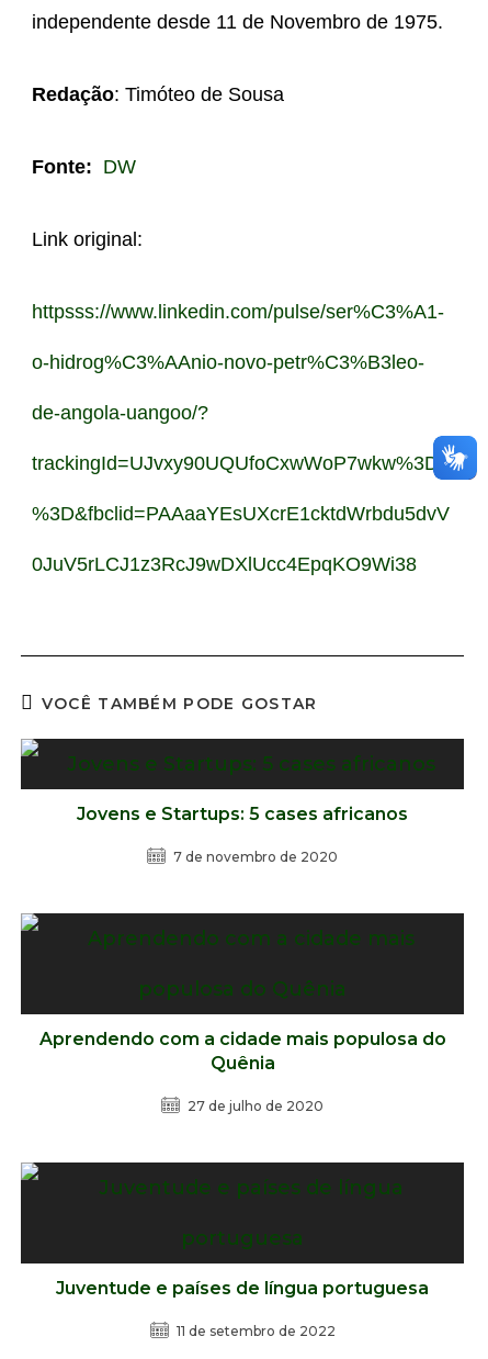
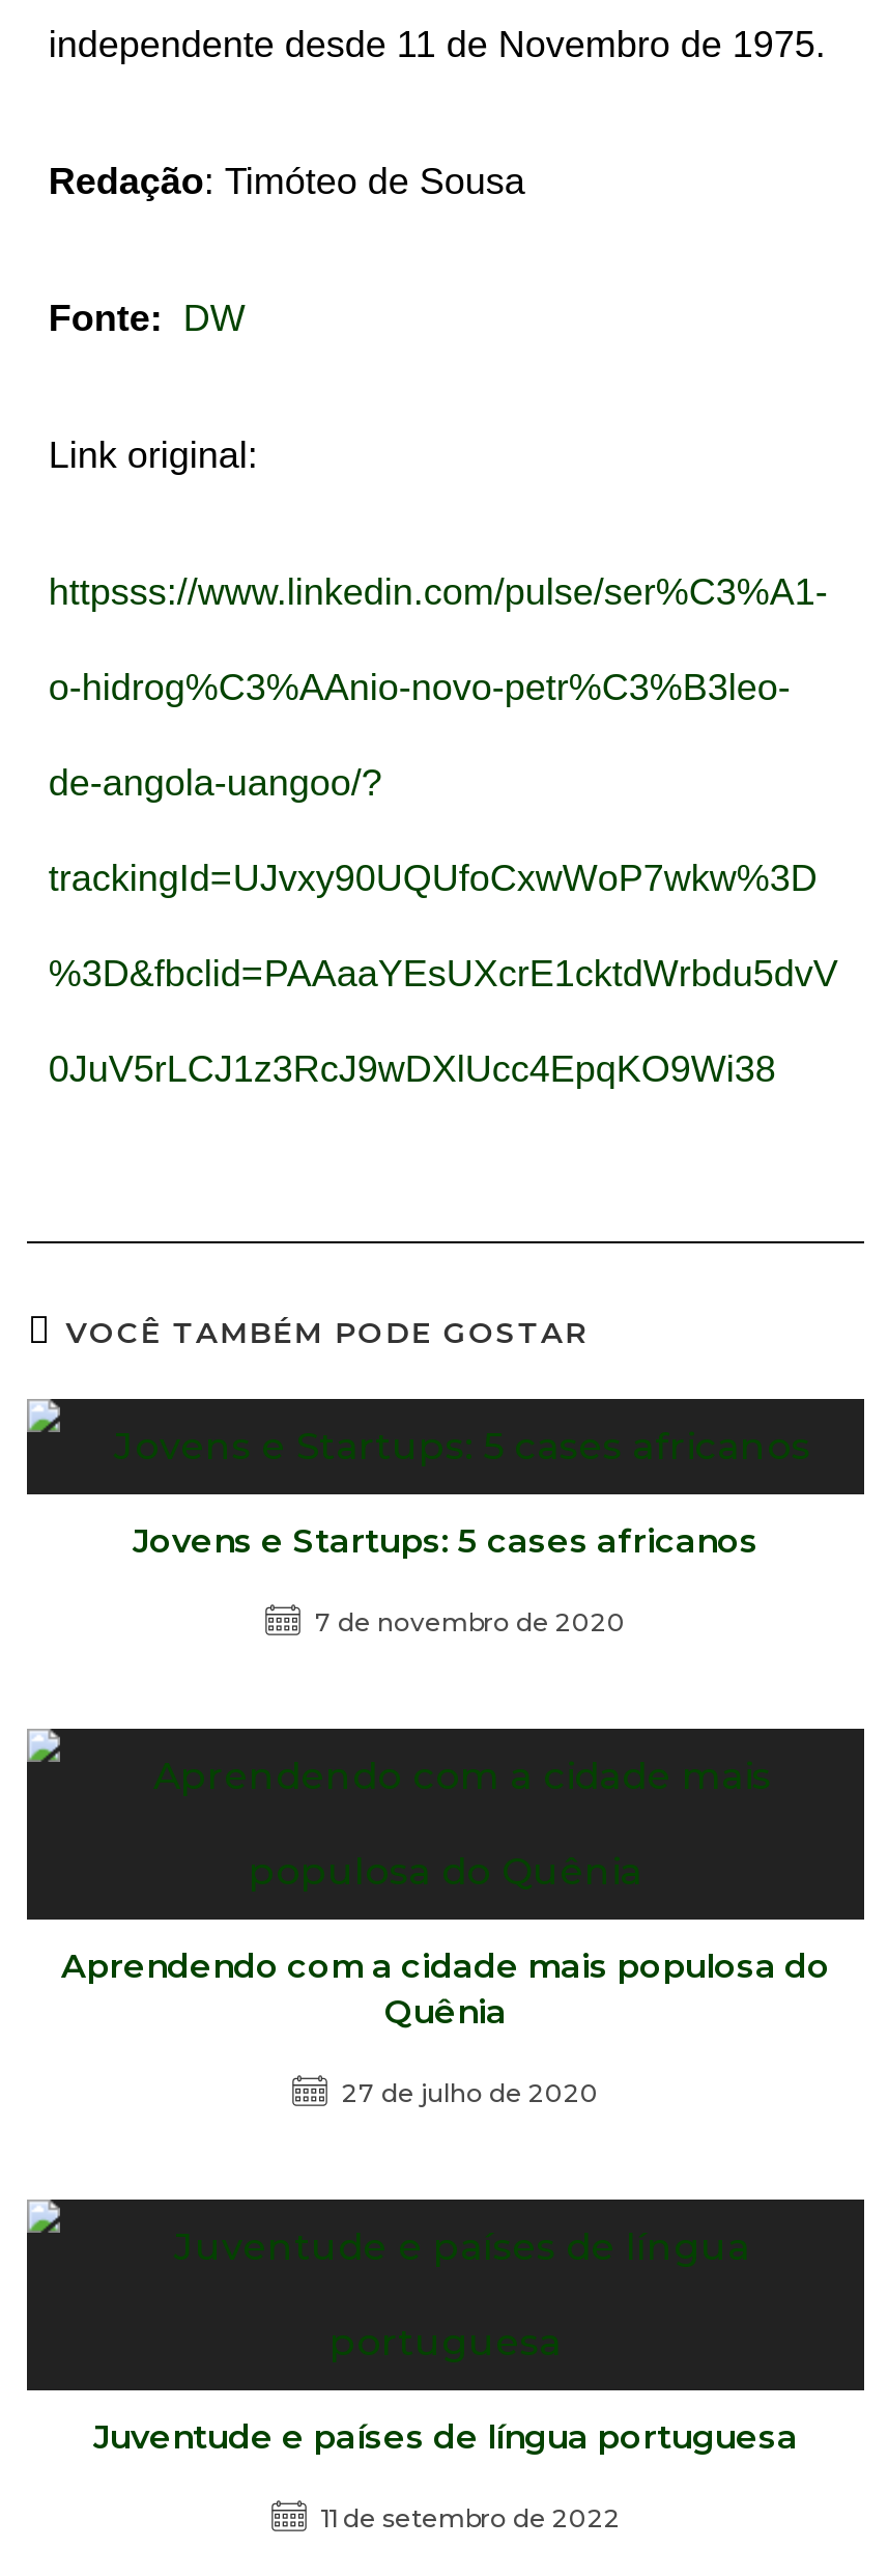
- [image]
